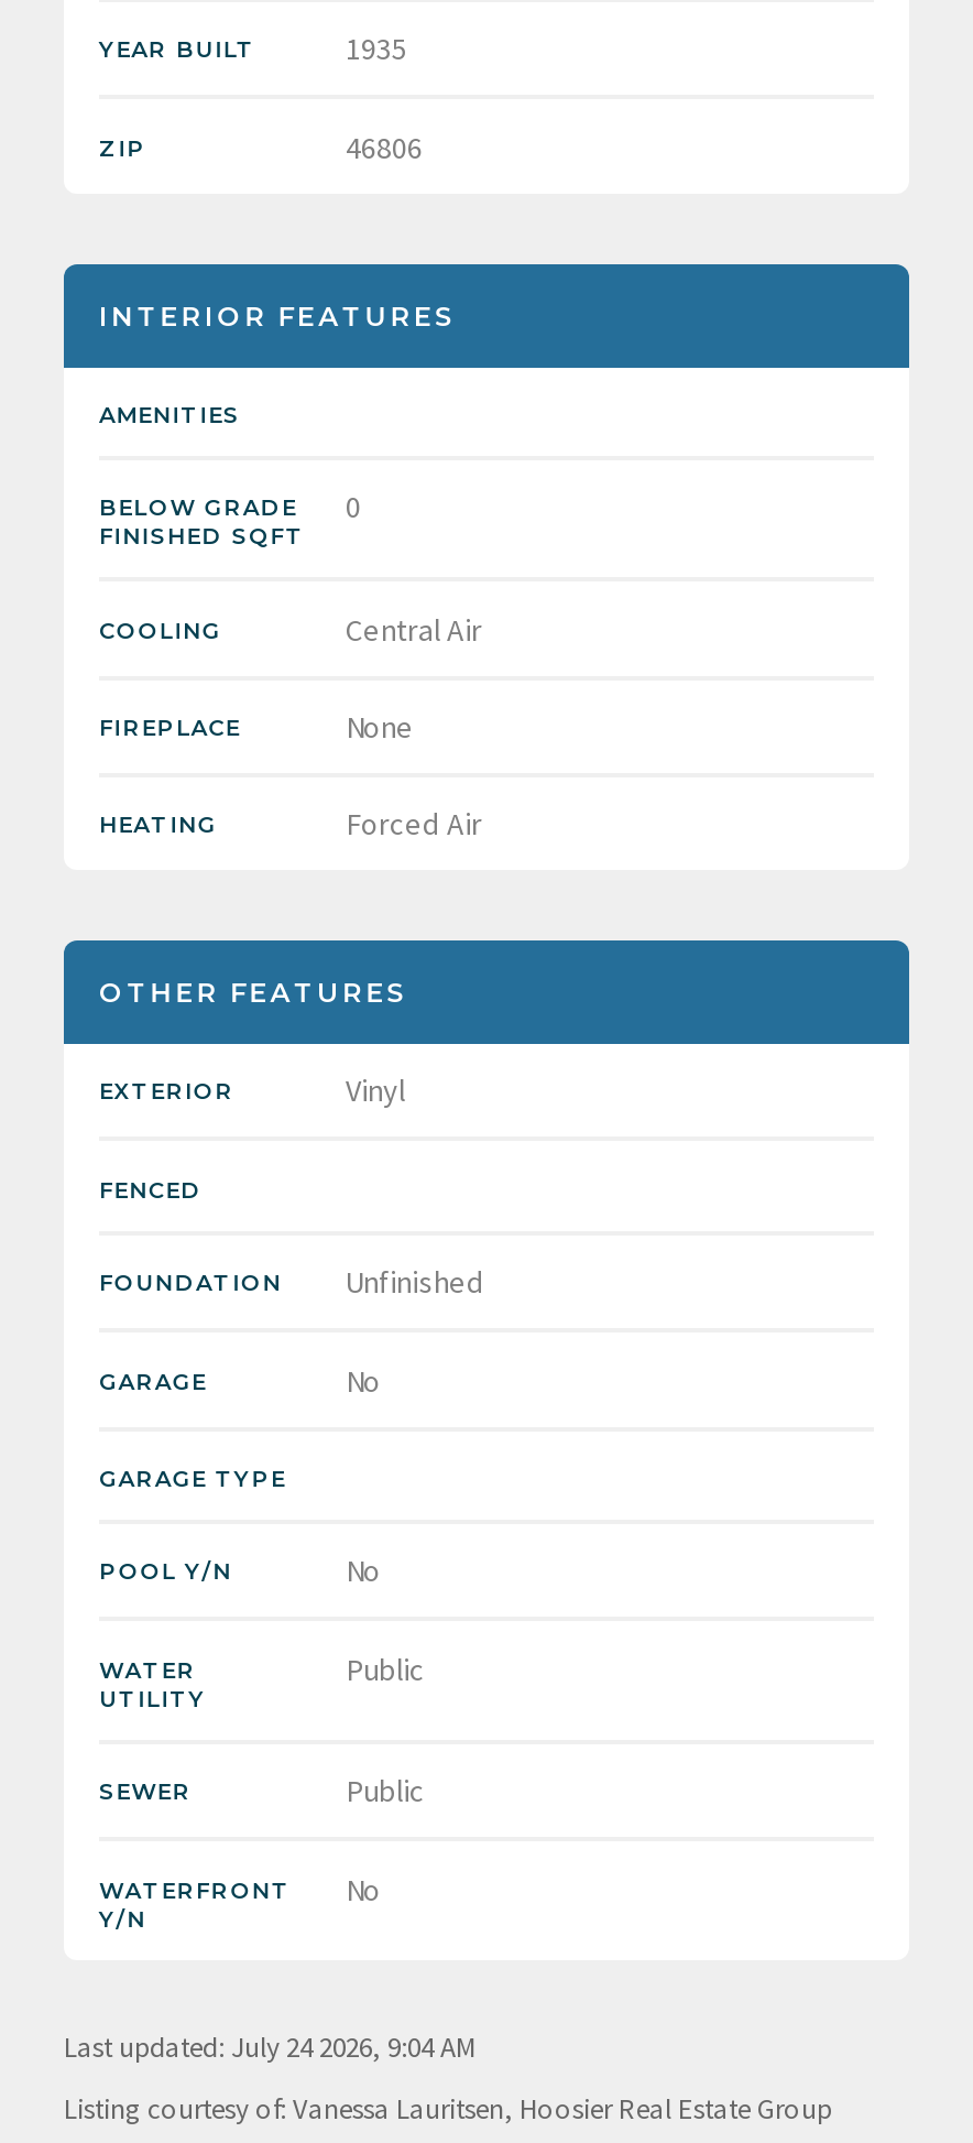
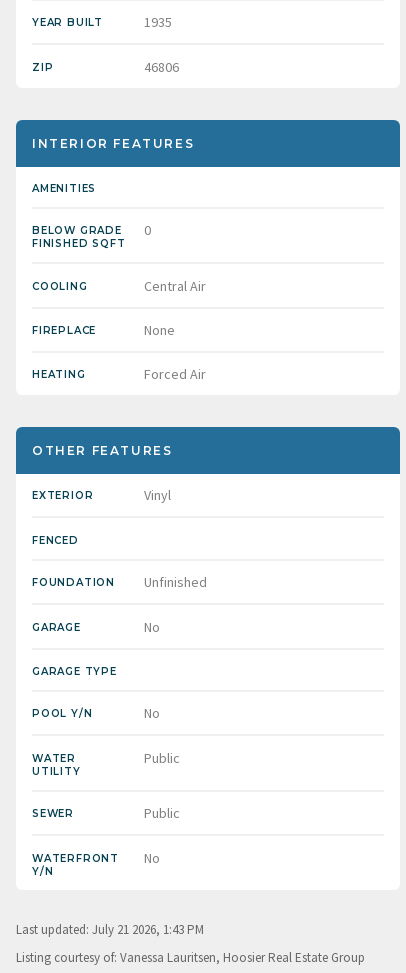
- Last updated: July 24 2026, 9:04 AM
+ Last updated: July 21 2026, 1:43 PM
